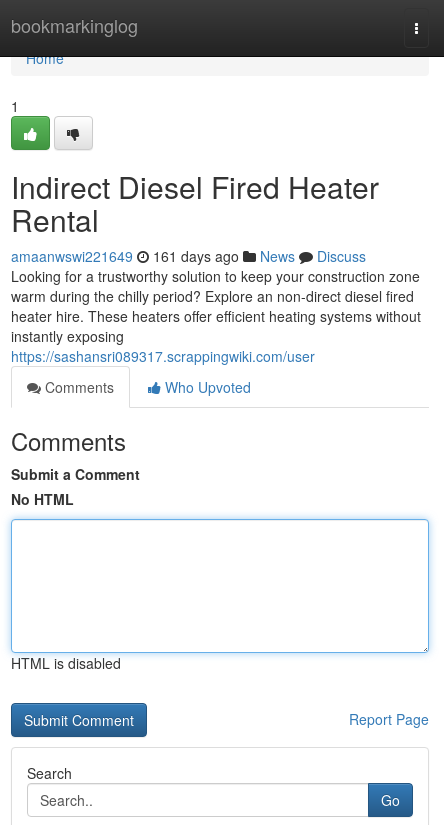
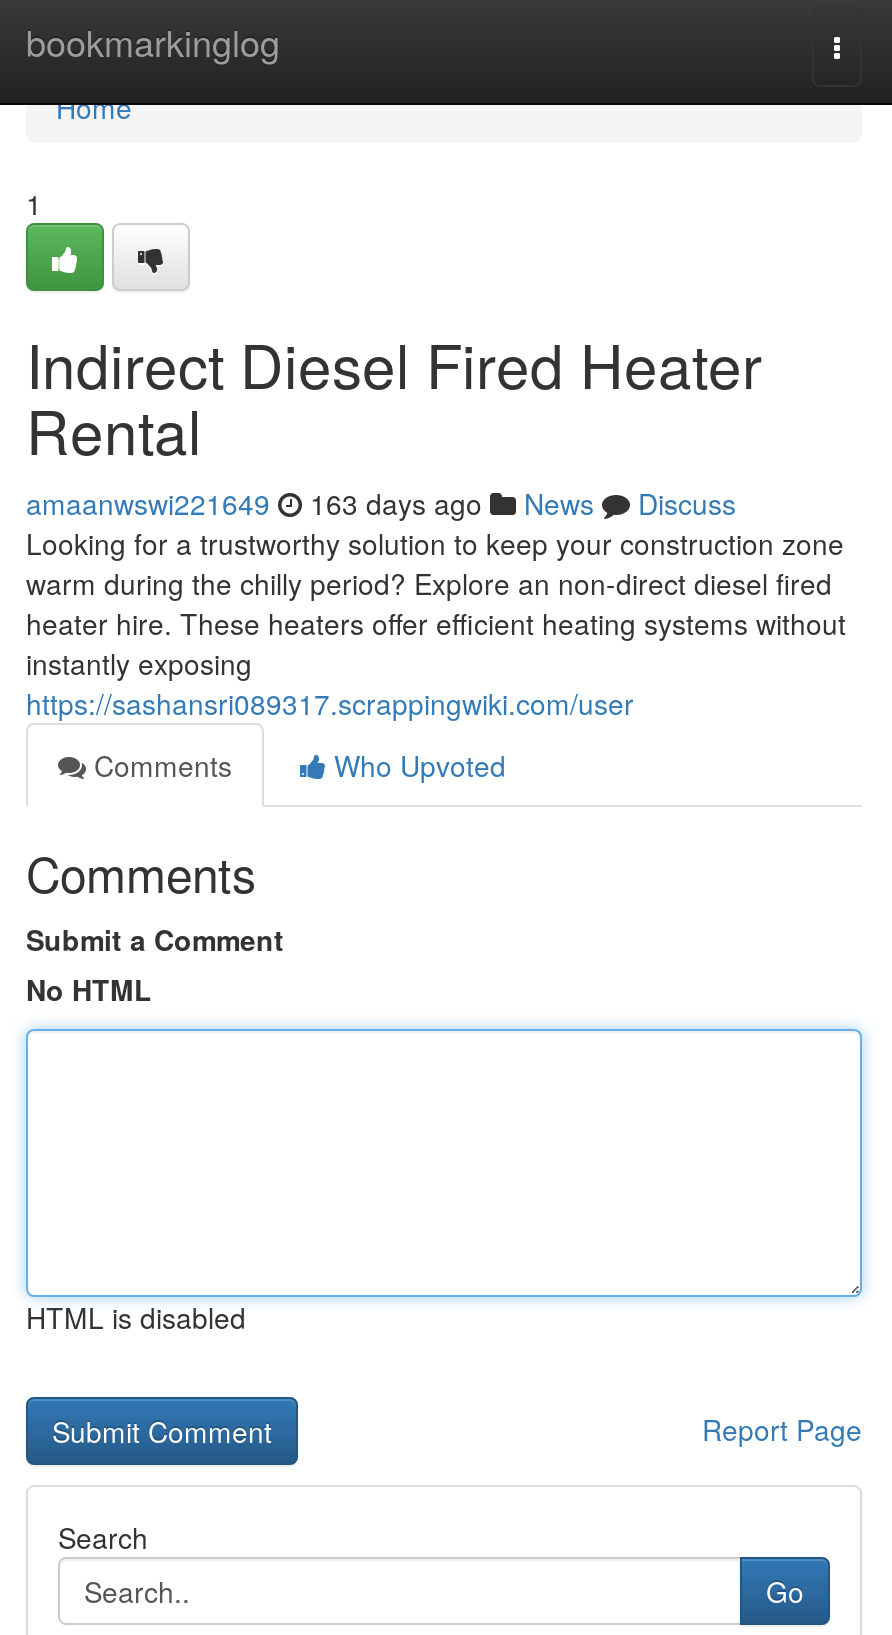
- amaanwswi221649 161 days ago News Discuss
+ amaanwswi221649 163 days ago News Discuss
